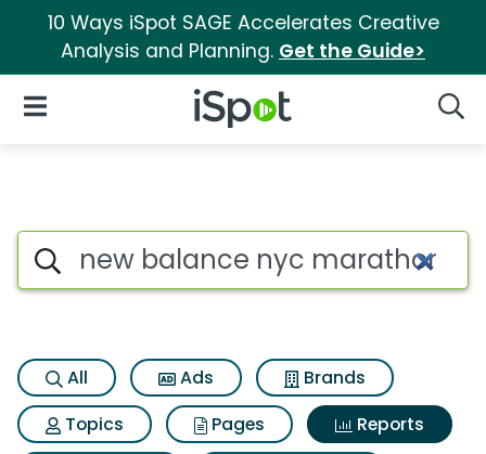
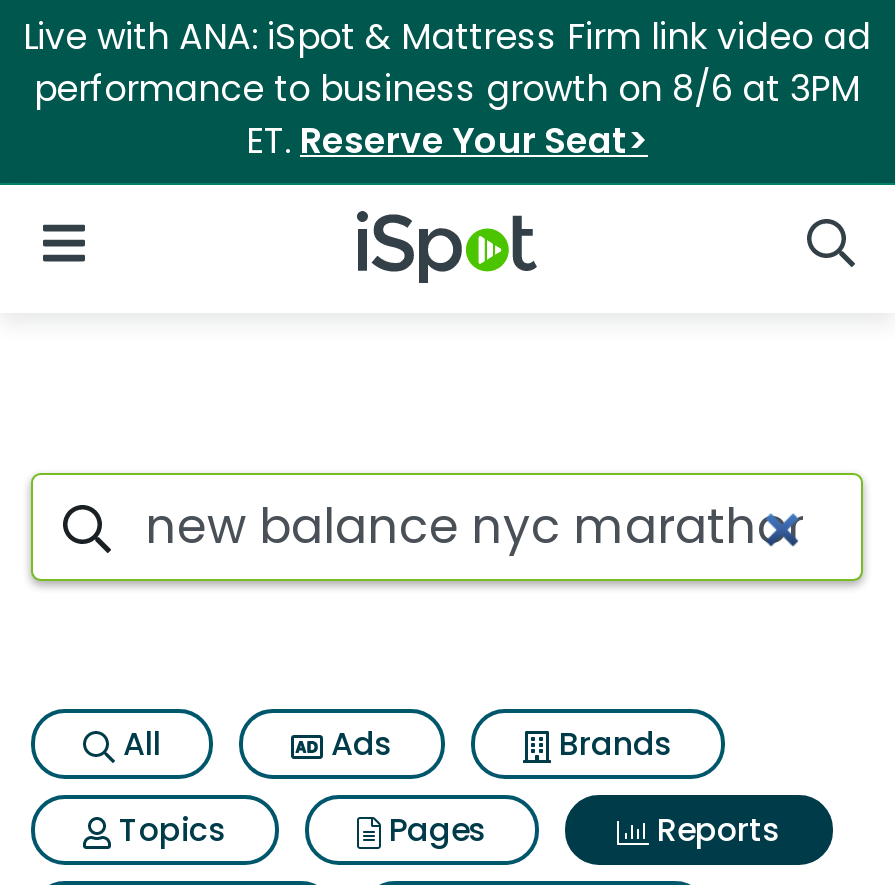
- 10 Ways iSpot SAGE Accelerates Creative
- Analysis and Planning. Get the Guide>
+ Live with ANA: iSpot & Mattress Firm link video ad
+ performance to business growth on 8/6 at 3PM
+ ET. Reserve Your Seat>
